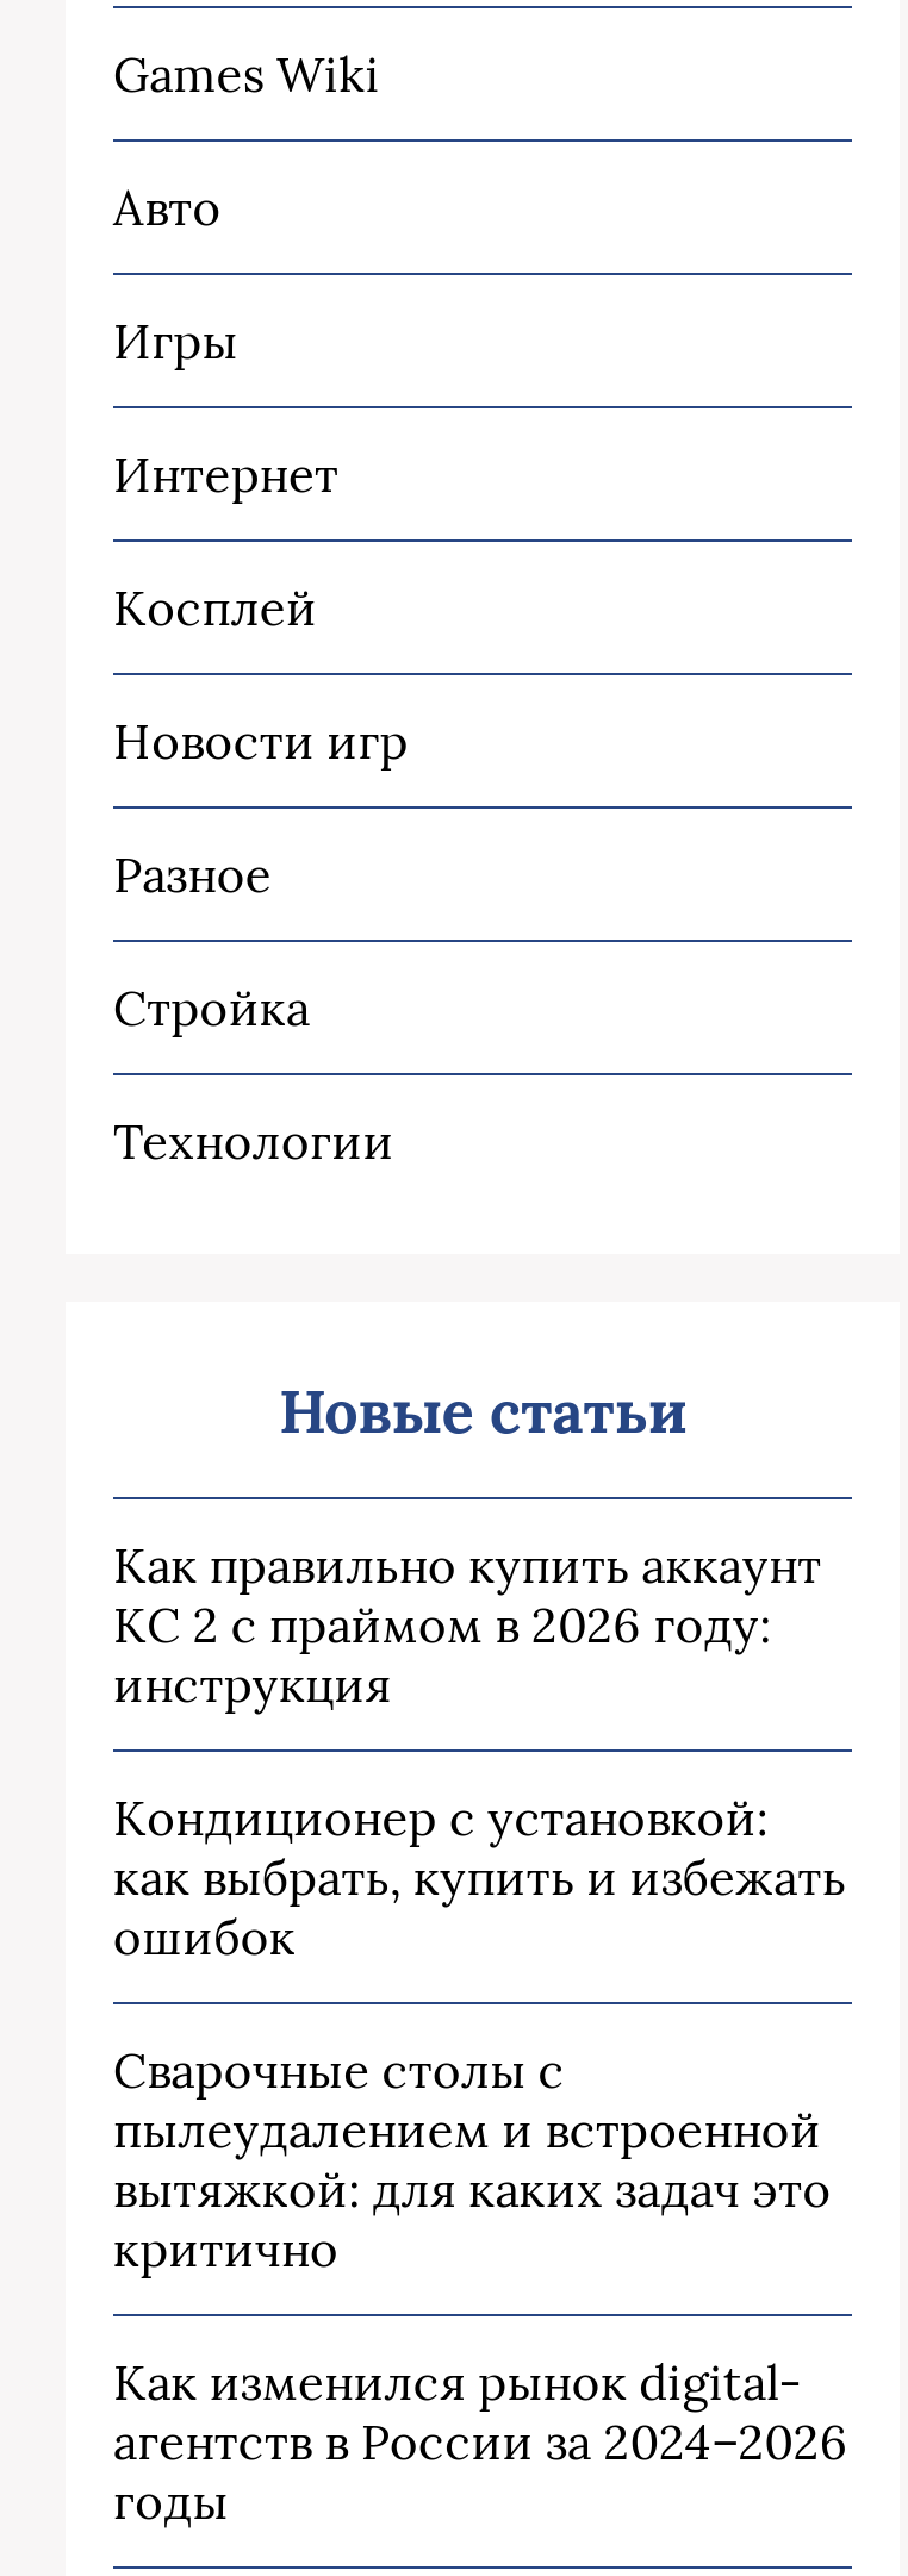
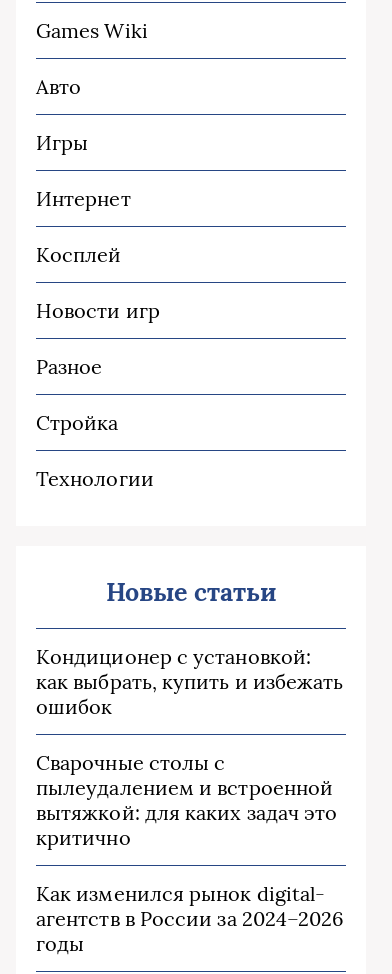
- Как правильно купить аккаунт
- КС 2 с праймом в 2026 году:
- инструкция
